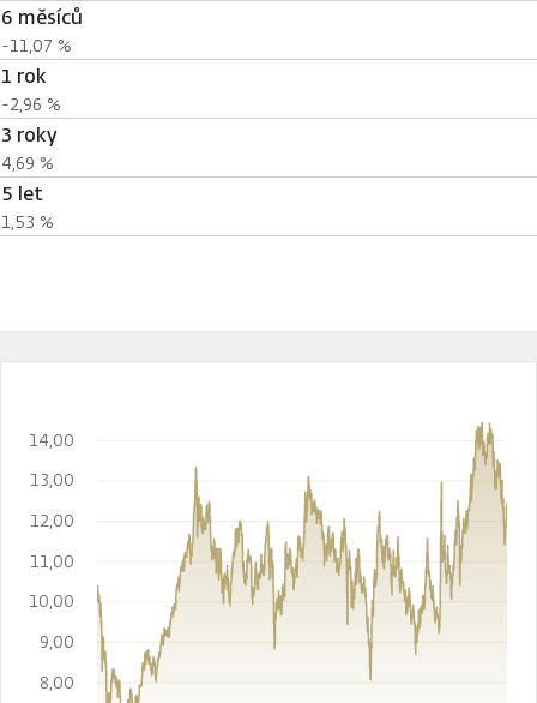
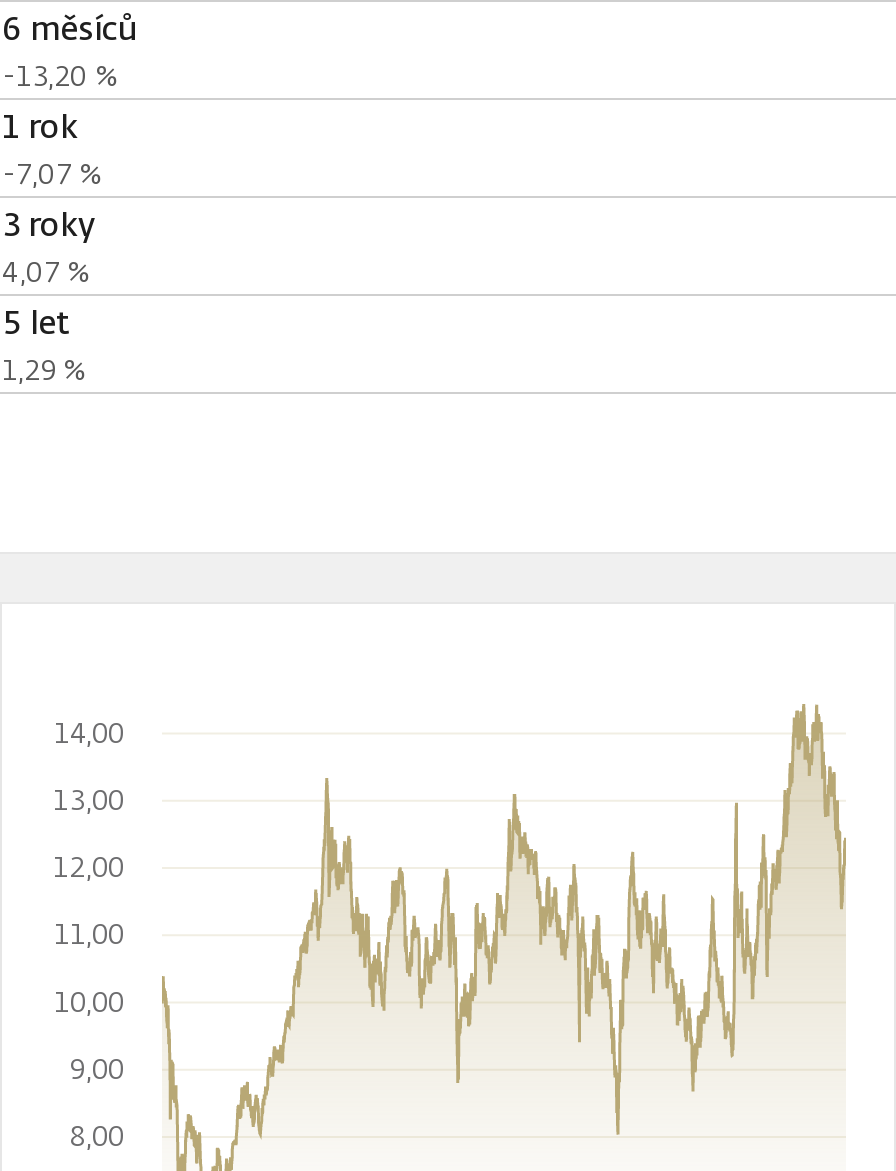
- -11,07 %
+ -13,20 %

- -2,96 %
+ -7,07 %

- 4,69 %
+ 4,07 %

- 1,53 %
+ 1,29 %
